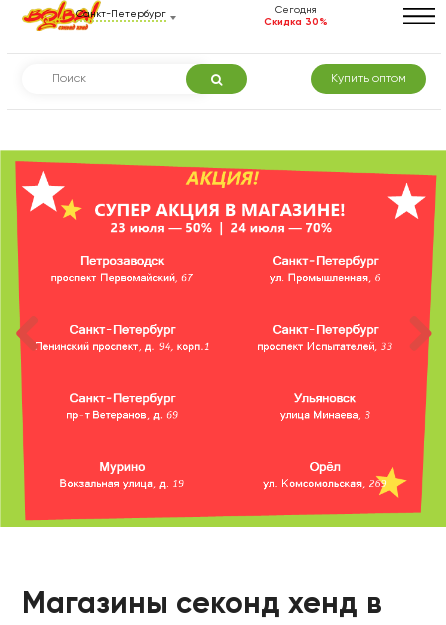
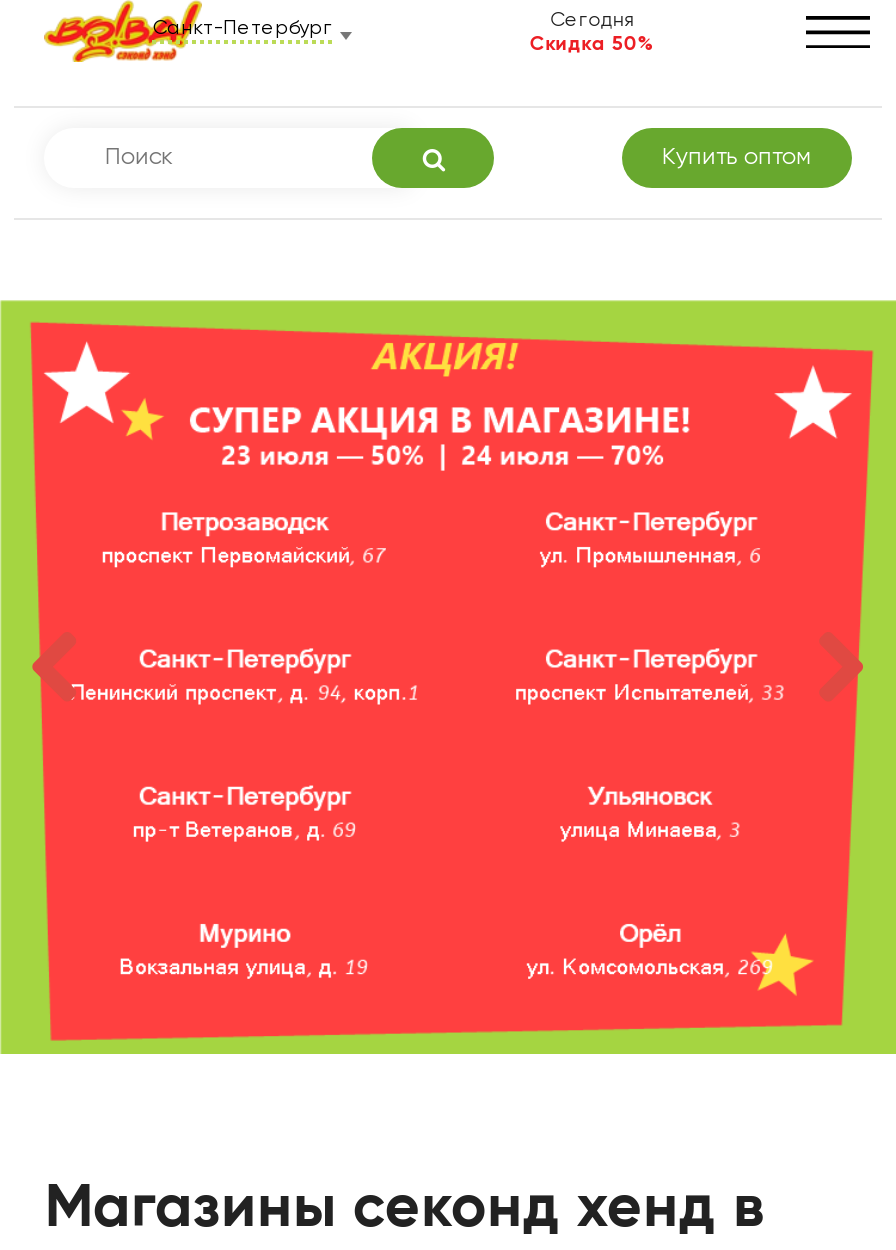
- Скидка 30%
+ Скидка 50%
